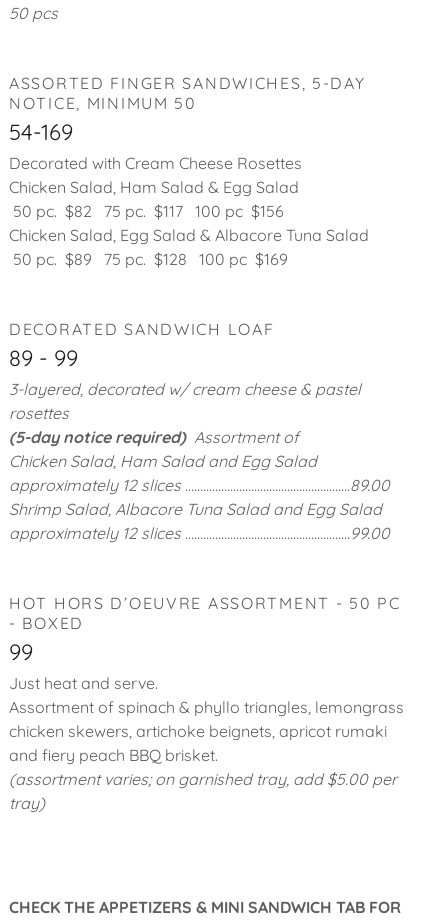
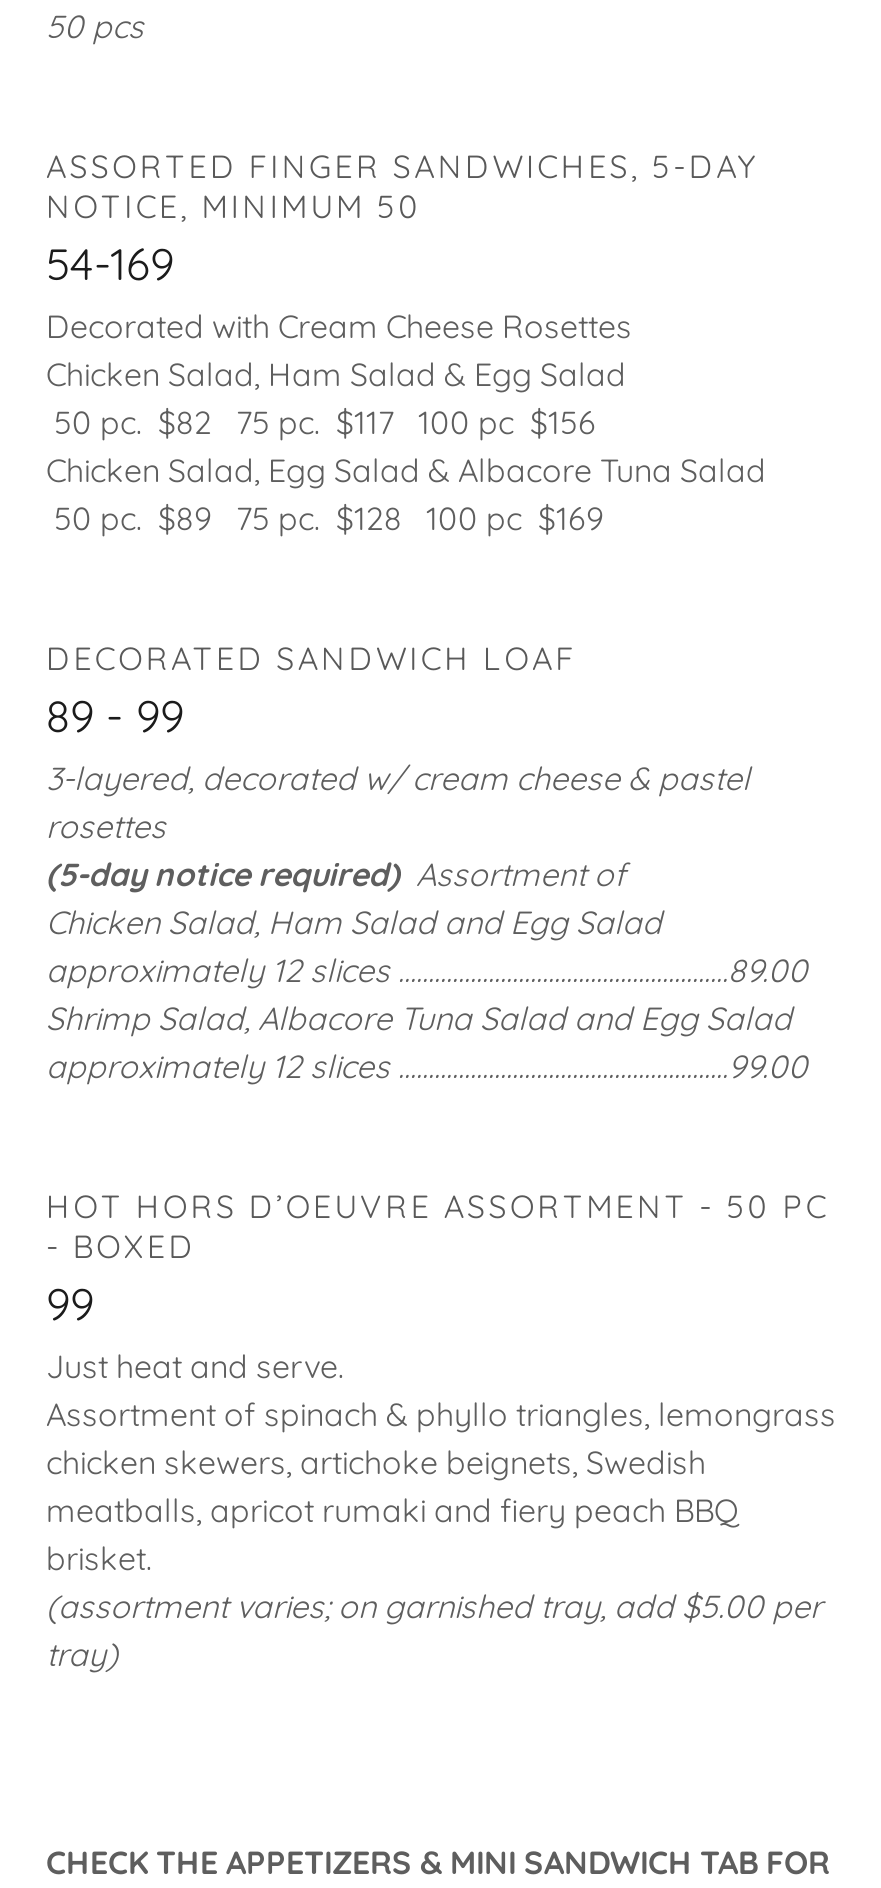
- chicken skewers, artichoke beignets, apricot rumaki
- and fiery peach BBQ brisket.
+ chicken skewers, artichoke beignets, Swedish
+ meatballs, apricot rumaki and fiery peach BBQ
+ brisket.
